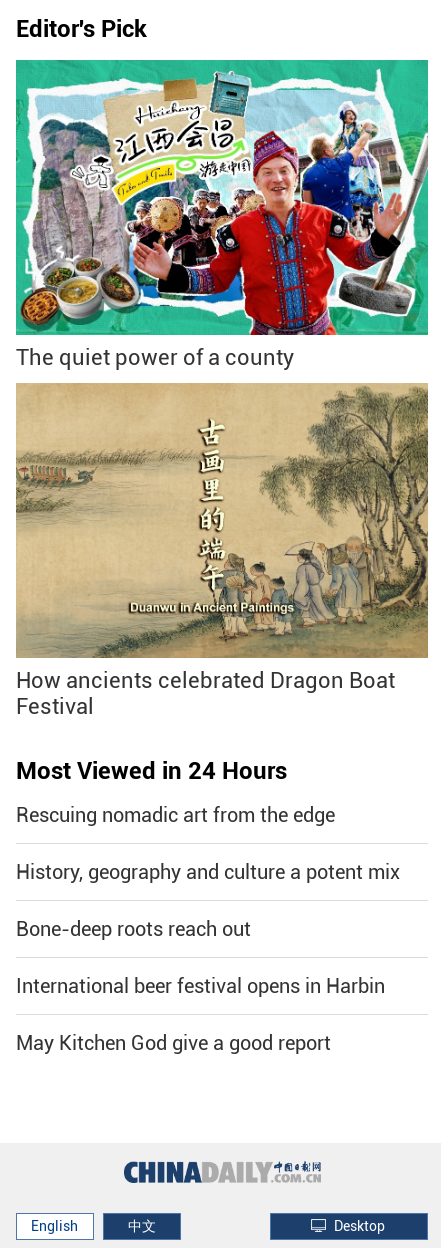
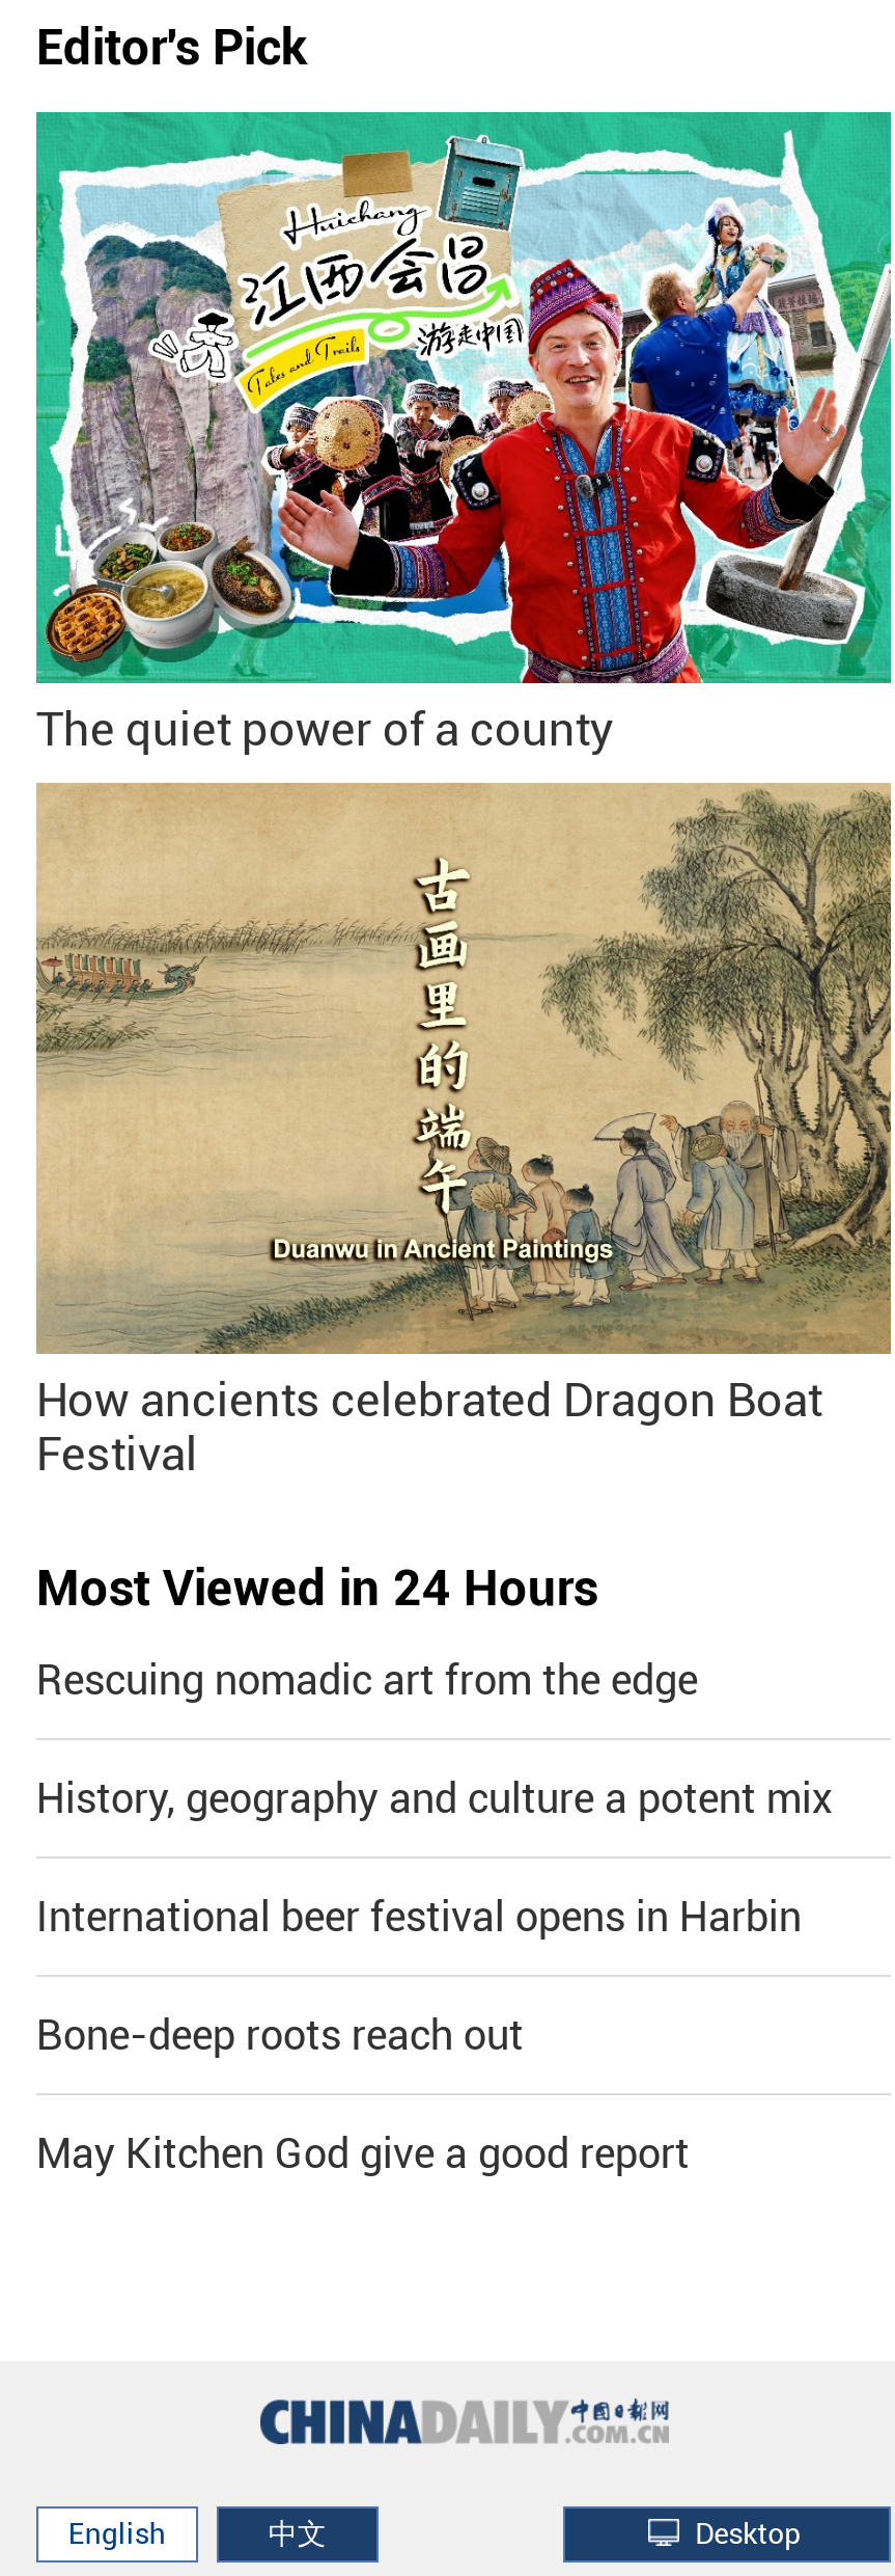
moved down: Bone-deep roots reach out

moved up: International beer festival opens in Harbin
